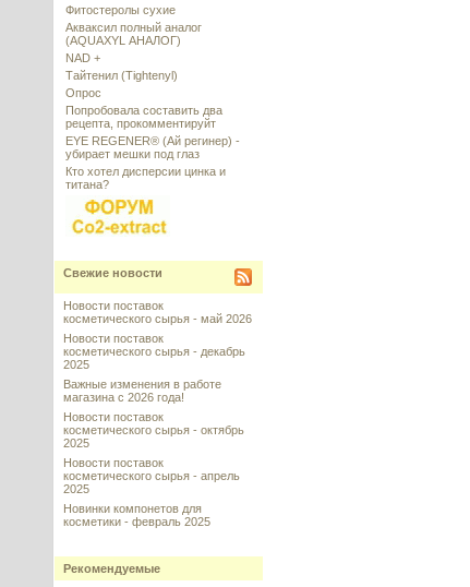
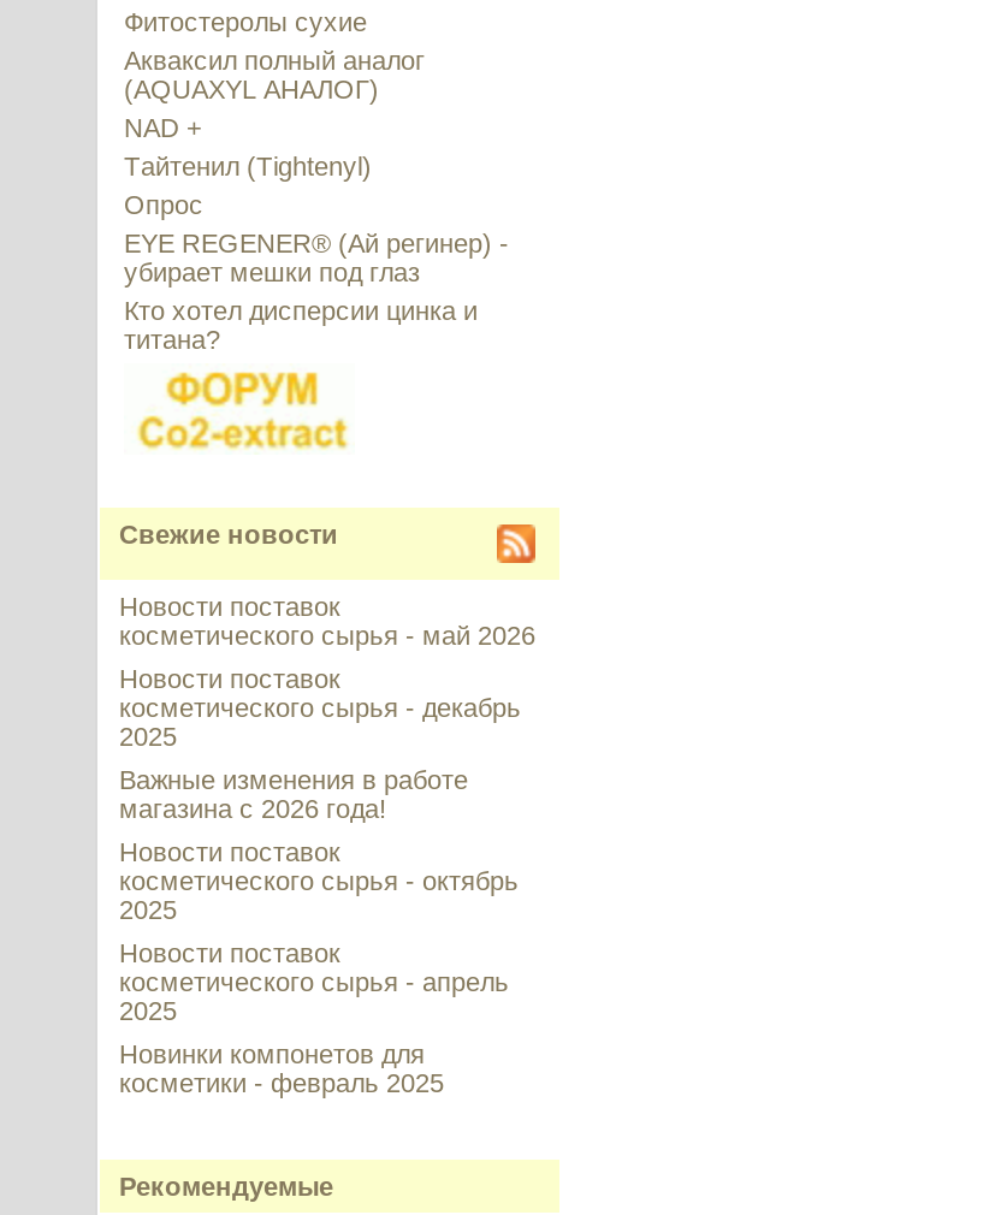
- Попробовала составить два
- рецепта, прокомментируйт
